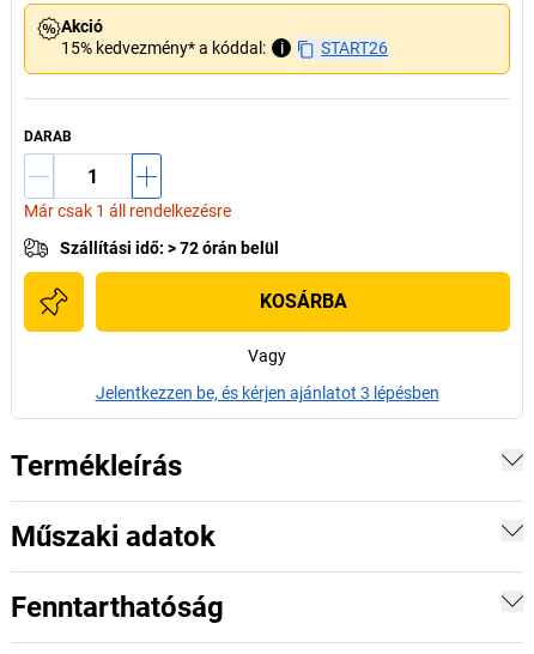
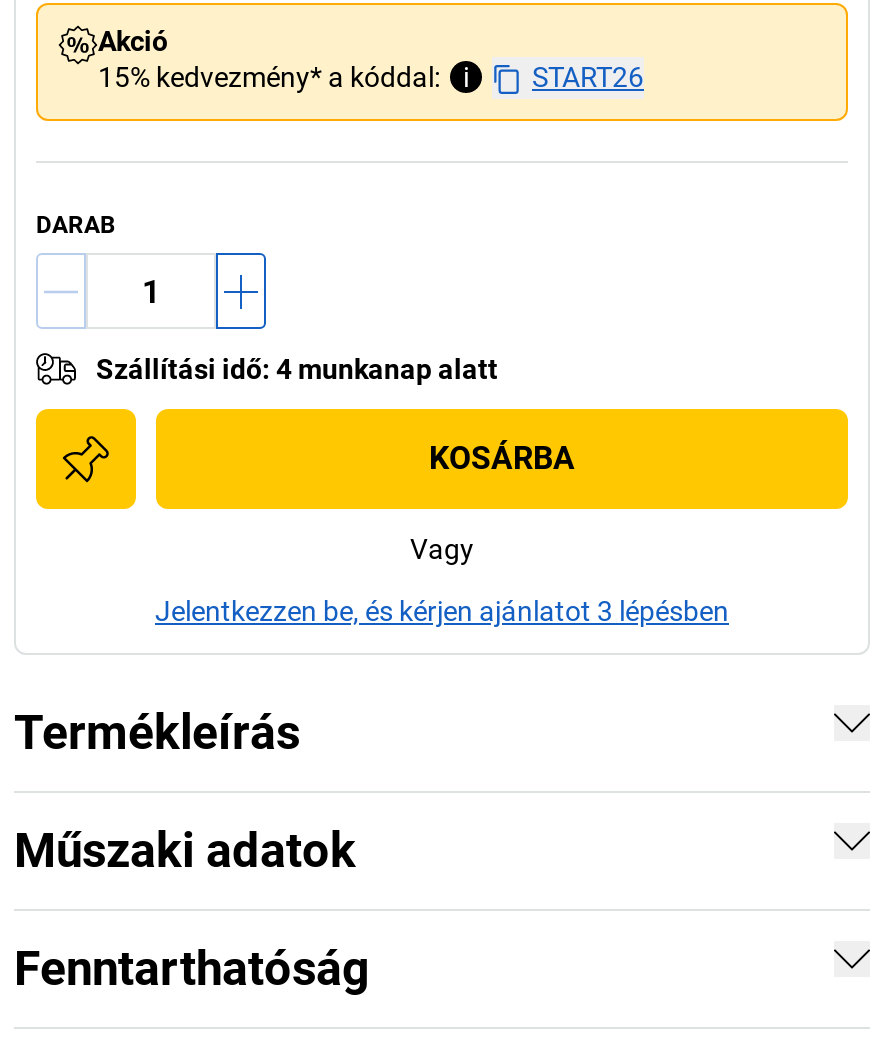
- Már csak 1 áll rendelkezésre
- Szállítási idő: > 72 órán belül
+ Szállítási idő: 4 munkanap alatt
